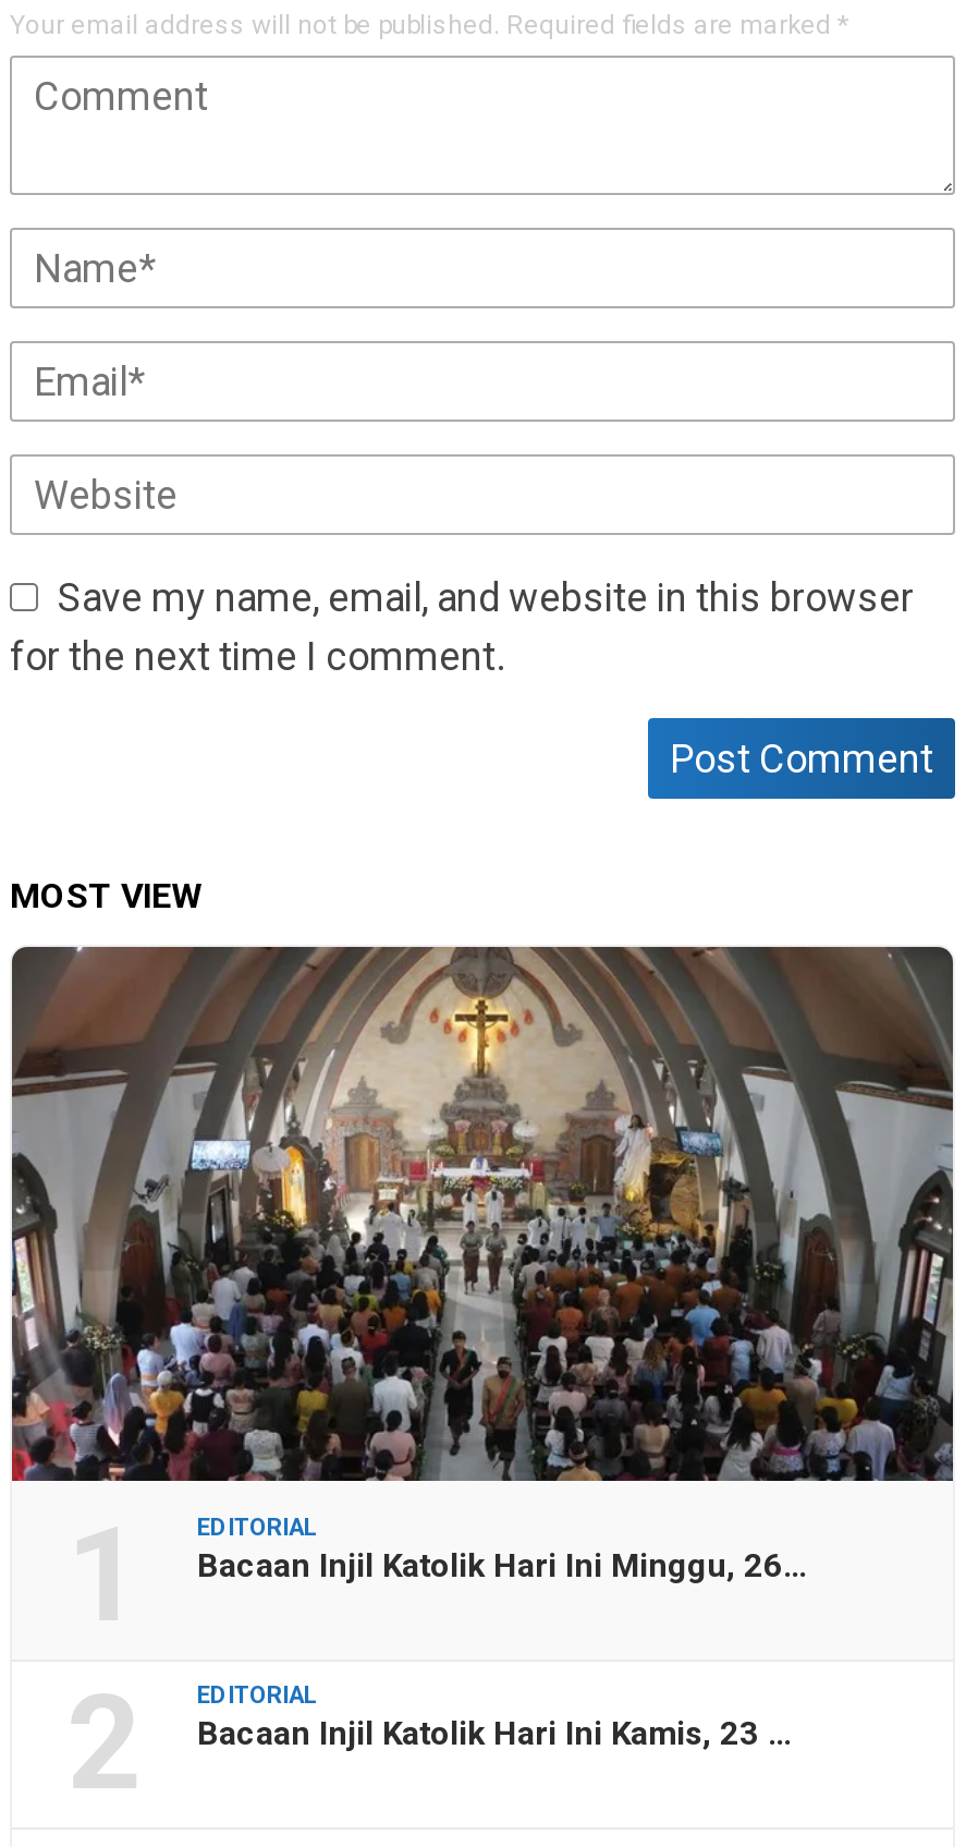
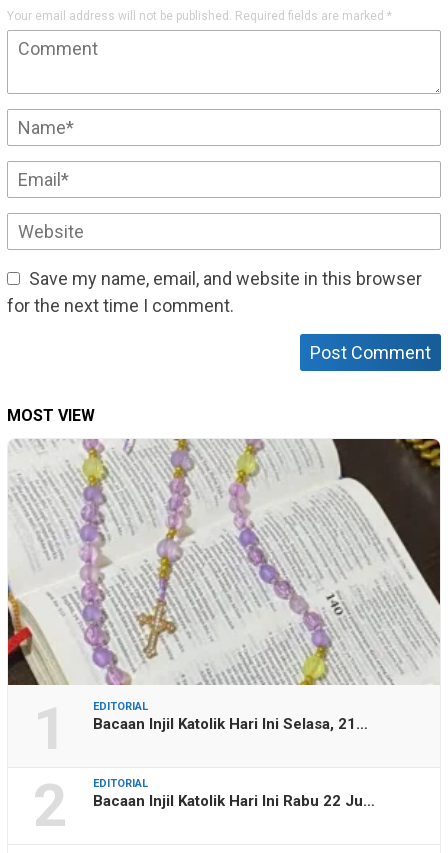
- [image]
- Bacaan Injil Katolik Hari Ini Minggu, 26…
+ [image]
+ Bacaan Injil Katolik Hari Ini Selasa, 21…

- Bacaan Injil Katolik Hari Ini Kamis, 23 …
+ Bacaan Injil Katolik Hari Ini Rabu 22 Ju…
